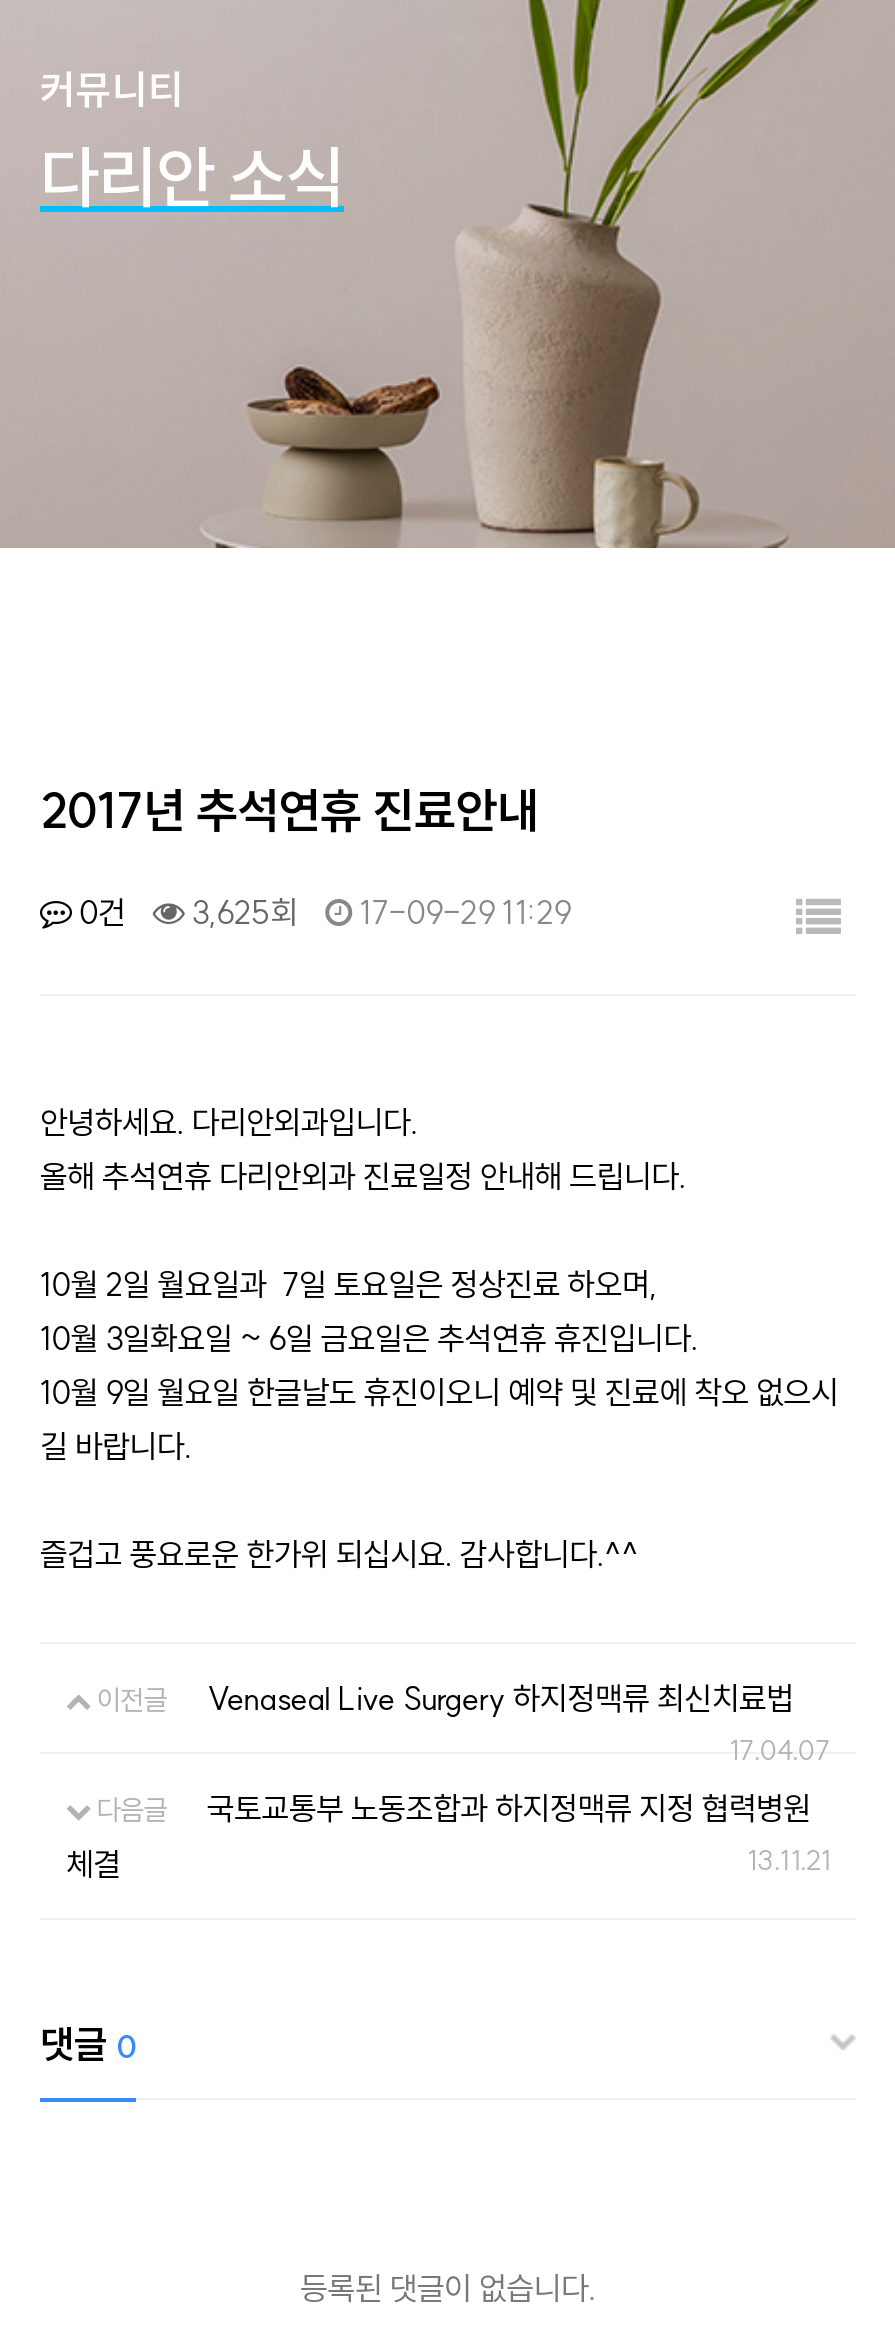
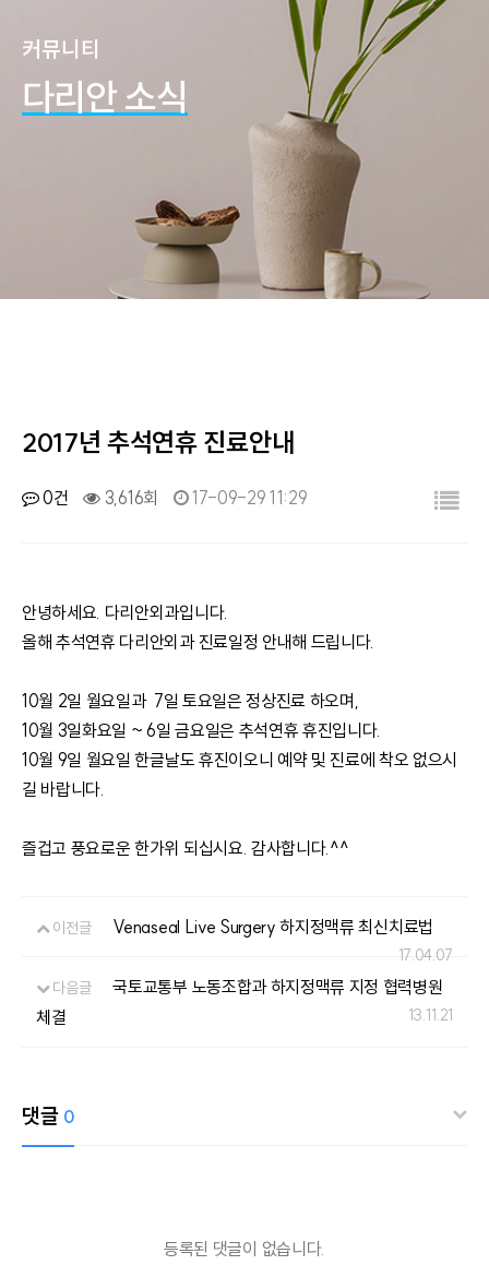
- 0건 3,625회 17-09-29 11:29
+ 0건 3,616회 17-09-29 11:29
